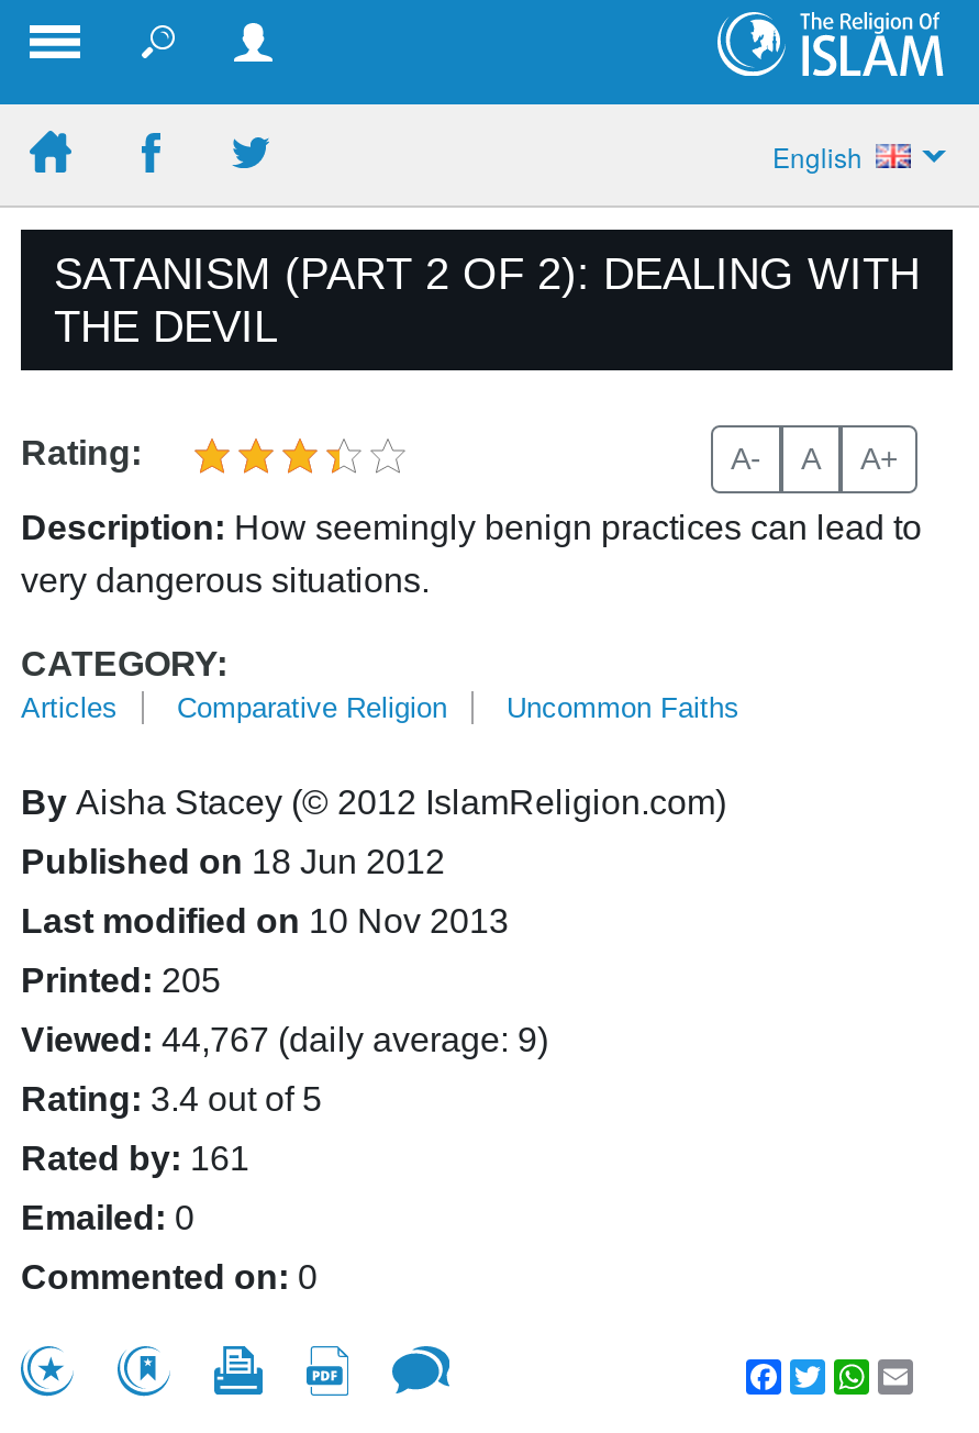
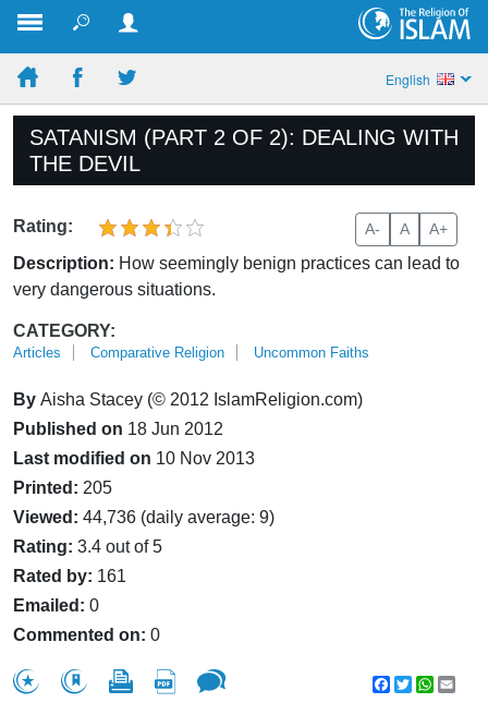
- Viewed: 44,767 (daily average: 9)
+ Viewed: 44,736 (daily average: 9)
